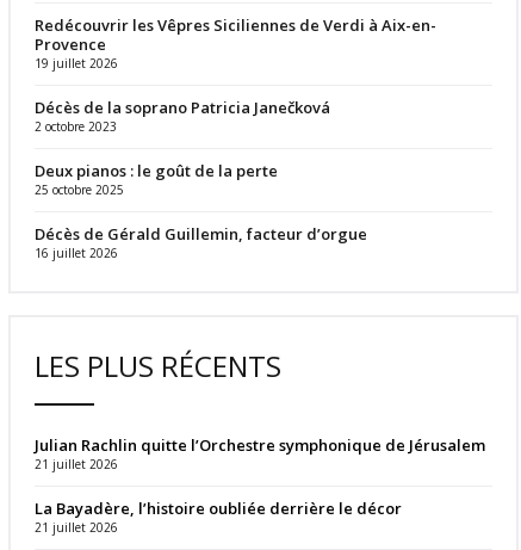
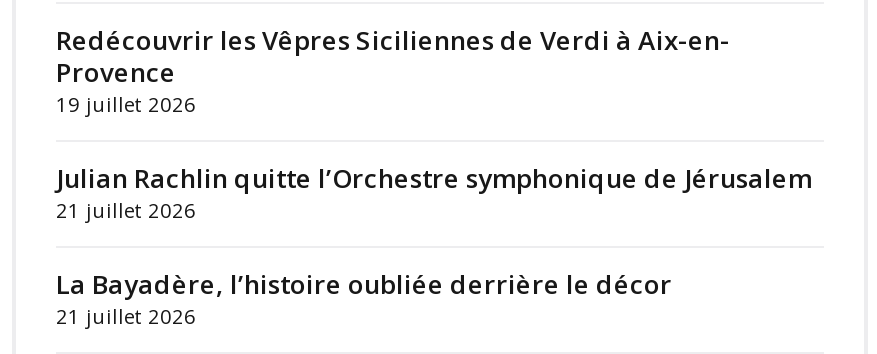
- Décès de la soprano Patricia Janečková
- 2 octobre 2023
- Deux pianos : le goût de la perte
- 25 octobre 2025
- Décès de Gérald Guillemin, facteur d’orgue
- 16 juillet 2026
- LES PLUS RÉCENTS
